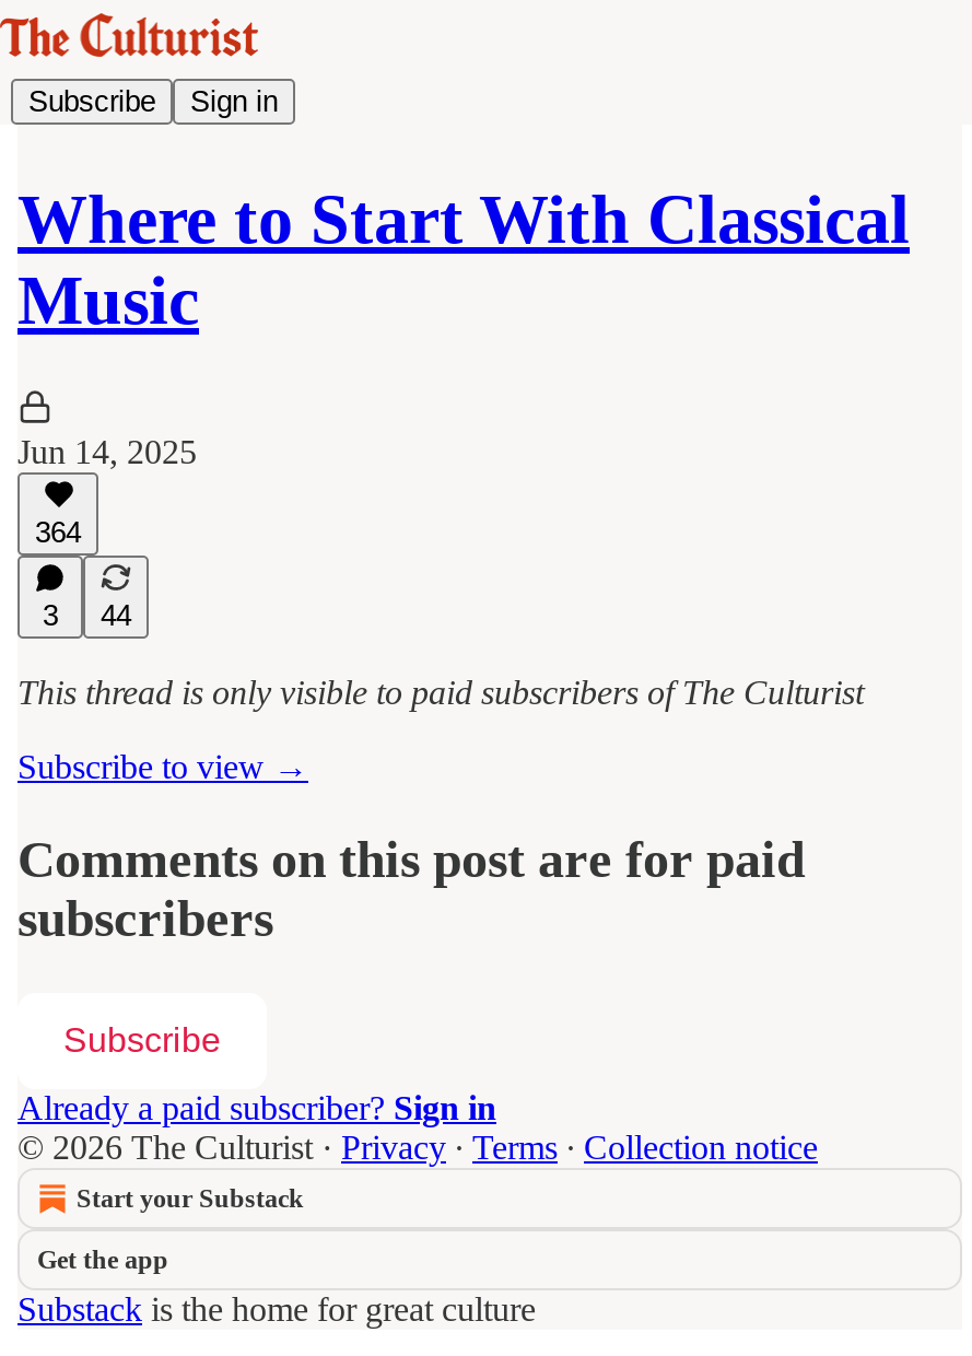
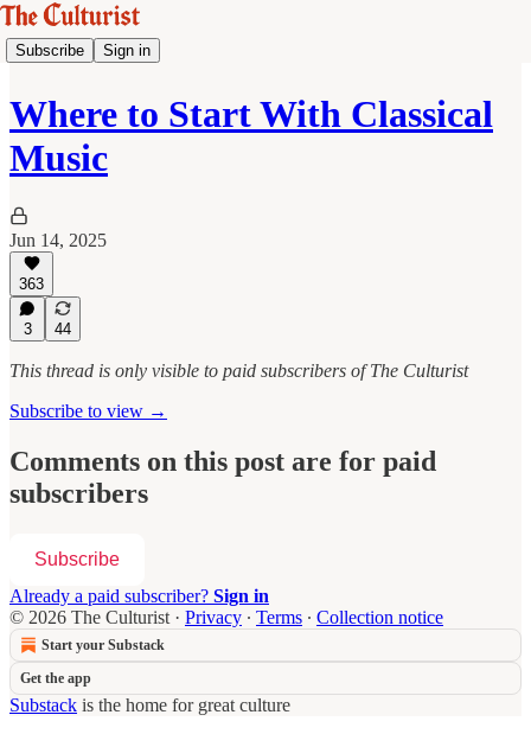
- 364
+ 363
